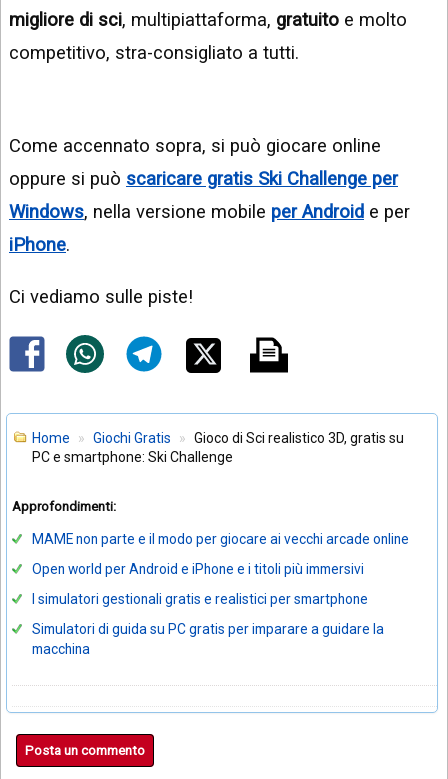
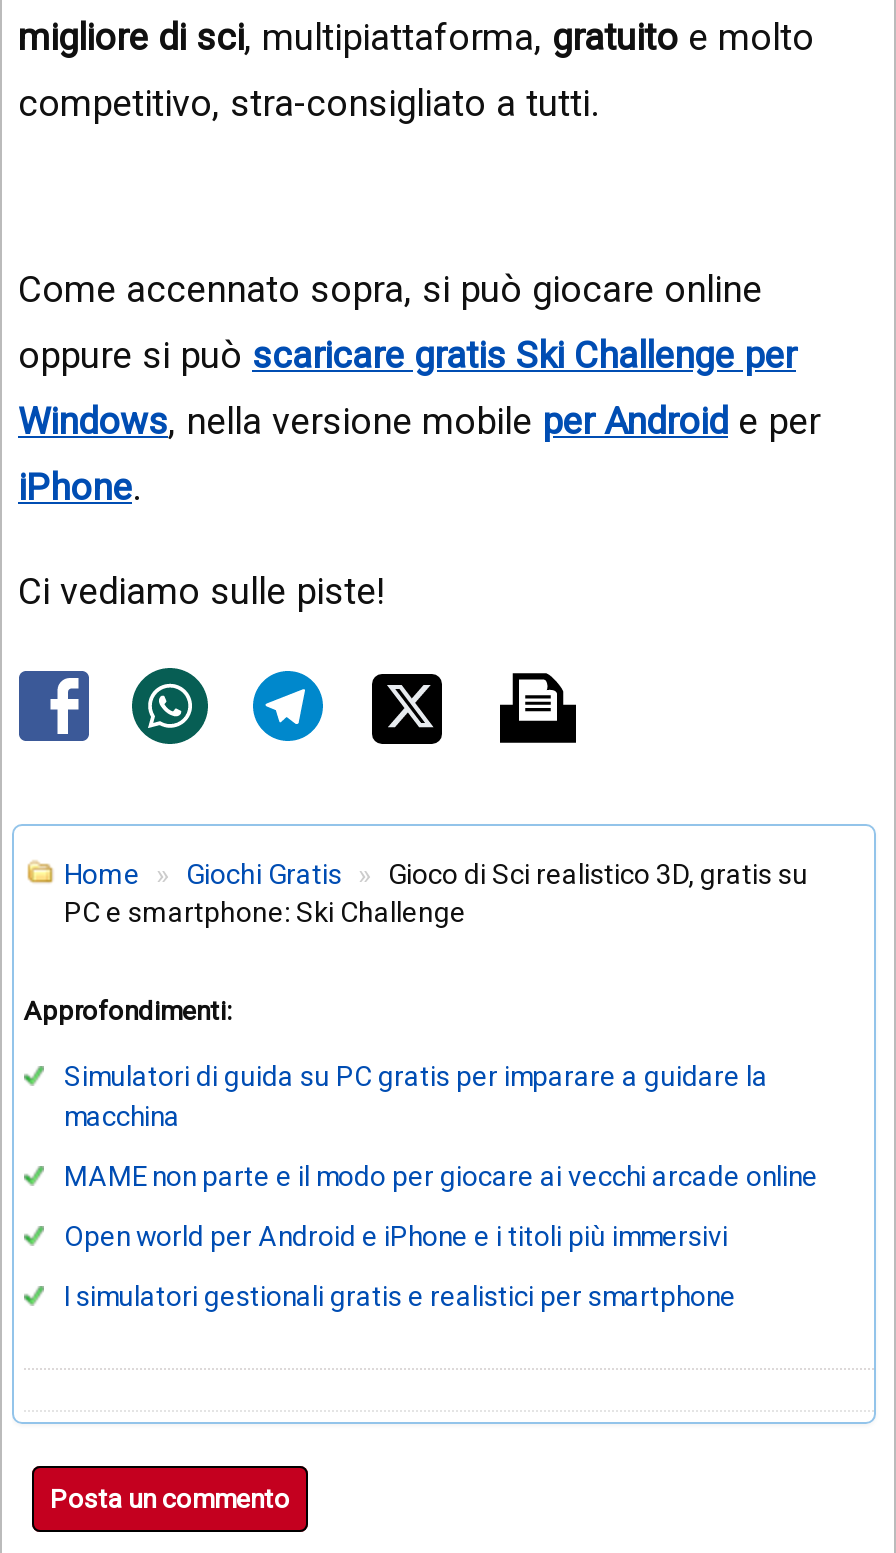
moved down: MAME non parte e il modo per giocare ai vecchi arcade online | Open world per Android e iPhone e i titoli più immersivi | I simulatori gestionali gratis e realistici per smartphone

moved up: Simulatori di guida su PC gratis per imparare a guidare la | macchina
